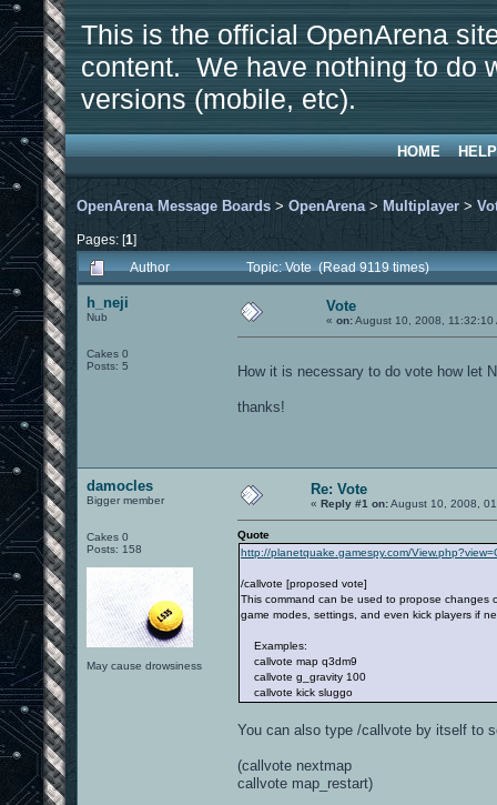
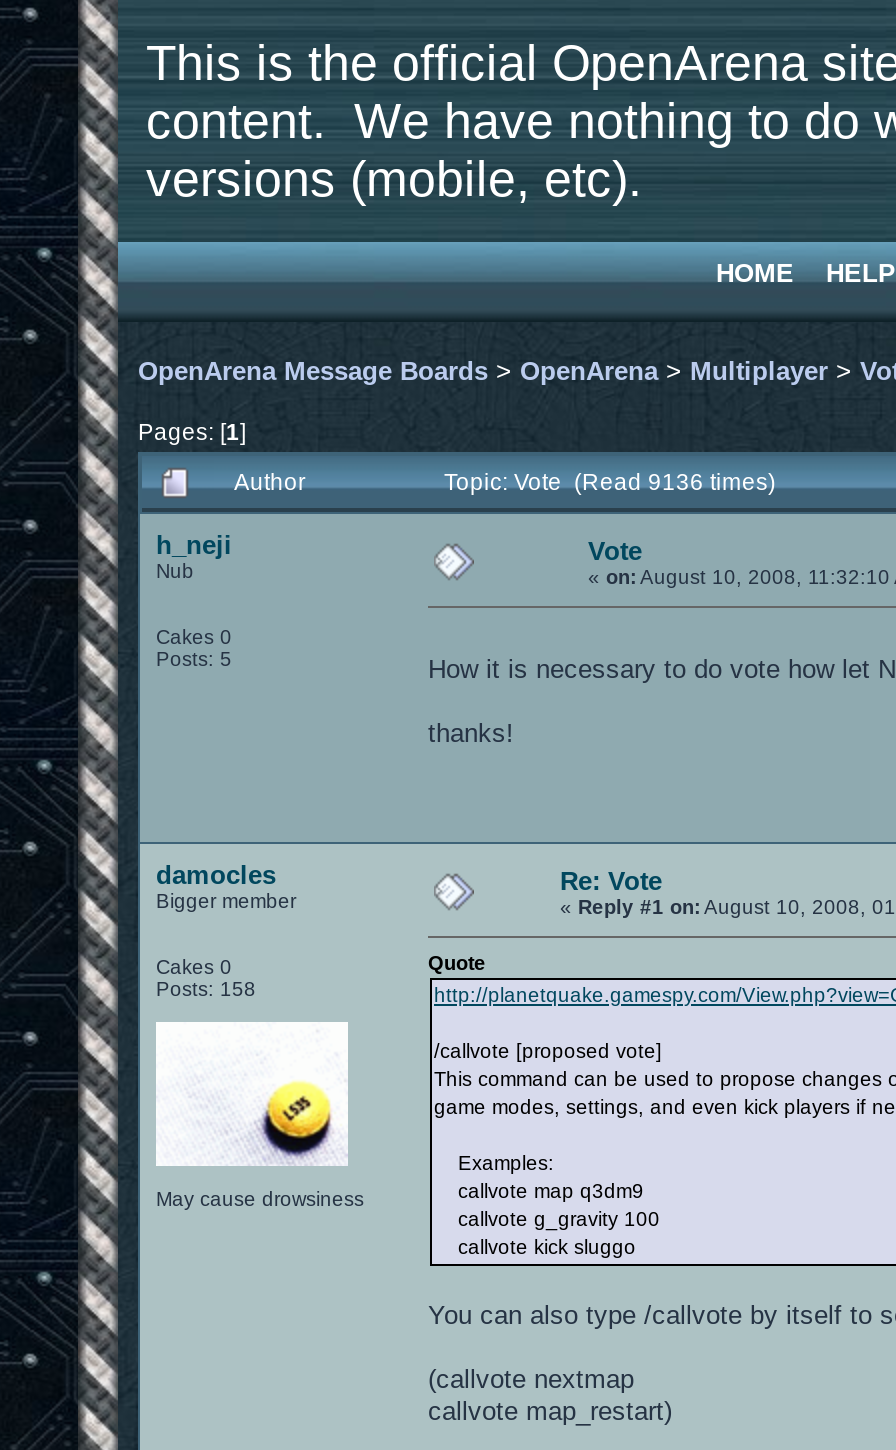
- Topic: Vote (Read 9119 times)
+ Topic: Vote (Read 9136 times)
